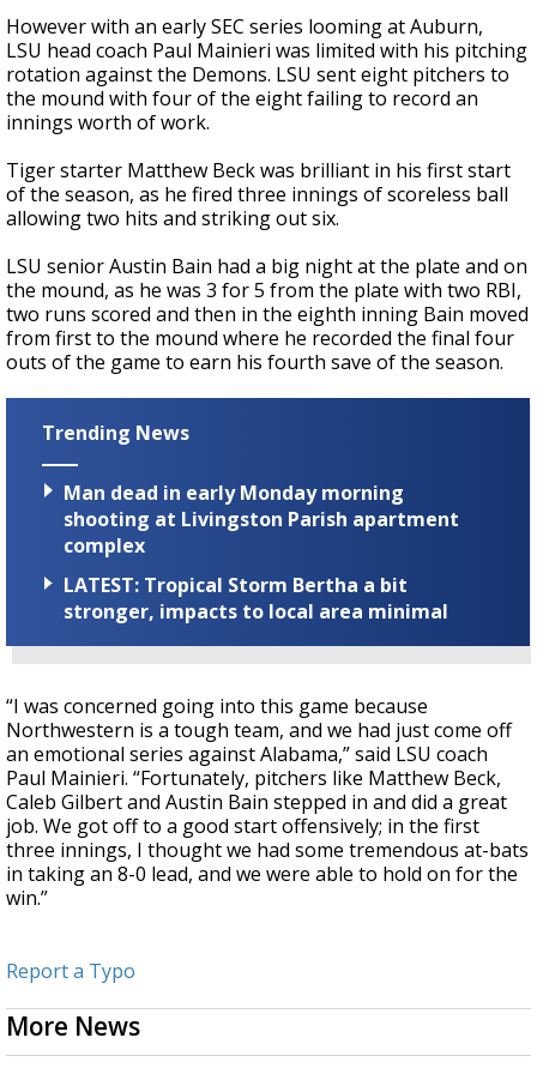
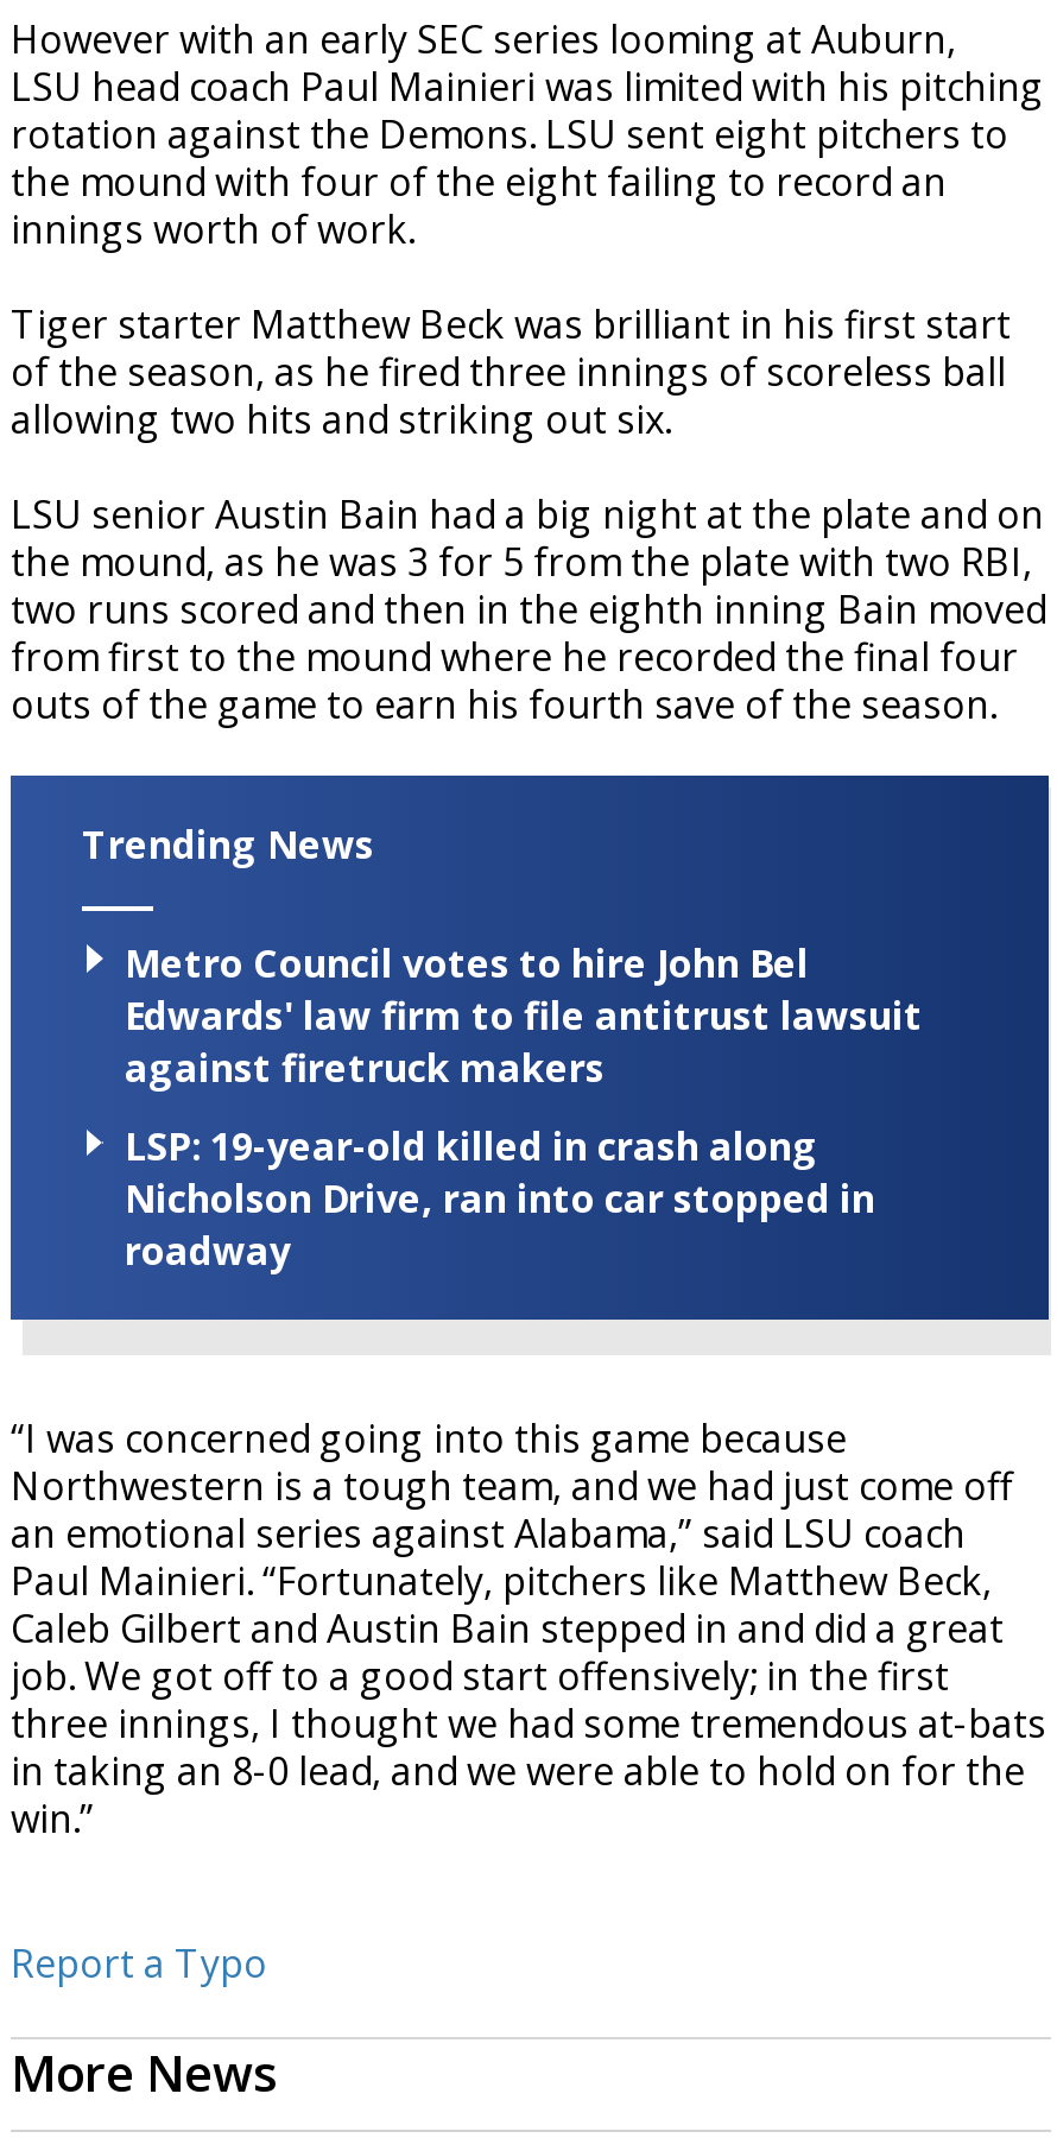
- Man dead in early Monday morning
- shooting at Livingston Parish apartment
- complex
+ Metro Council votes to hire John Bel
+ Edwards' law firm to file antitrust lawsuit
+ against firetruck makers

- LATEST: Tropical Storm Bertha a bit
- stronger, impacts to local area minimal
+ LSP: 19-year-old killed in crash along
+ Nicholson Drive, ran into car stopped in
+ roadway
